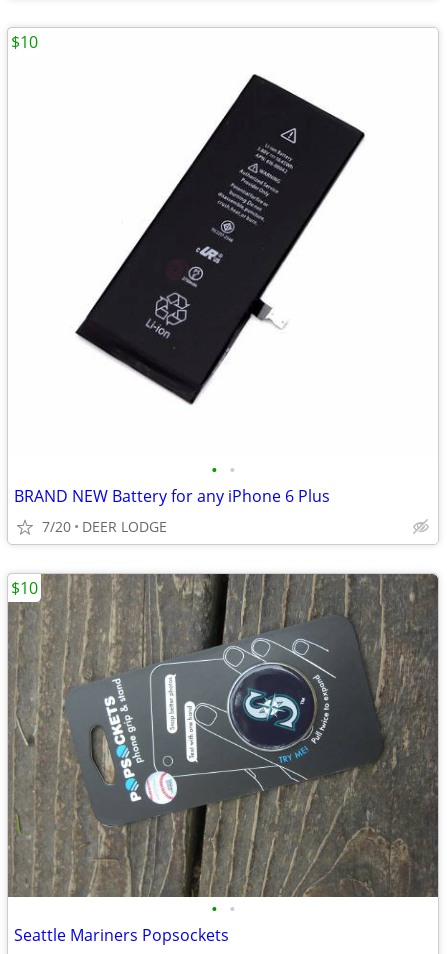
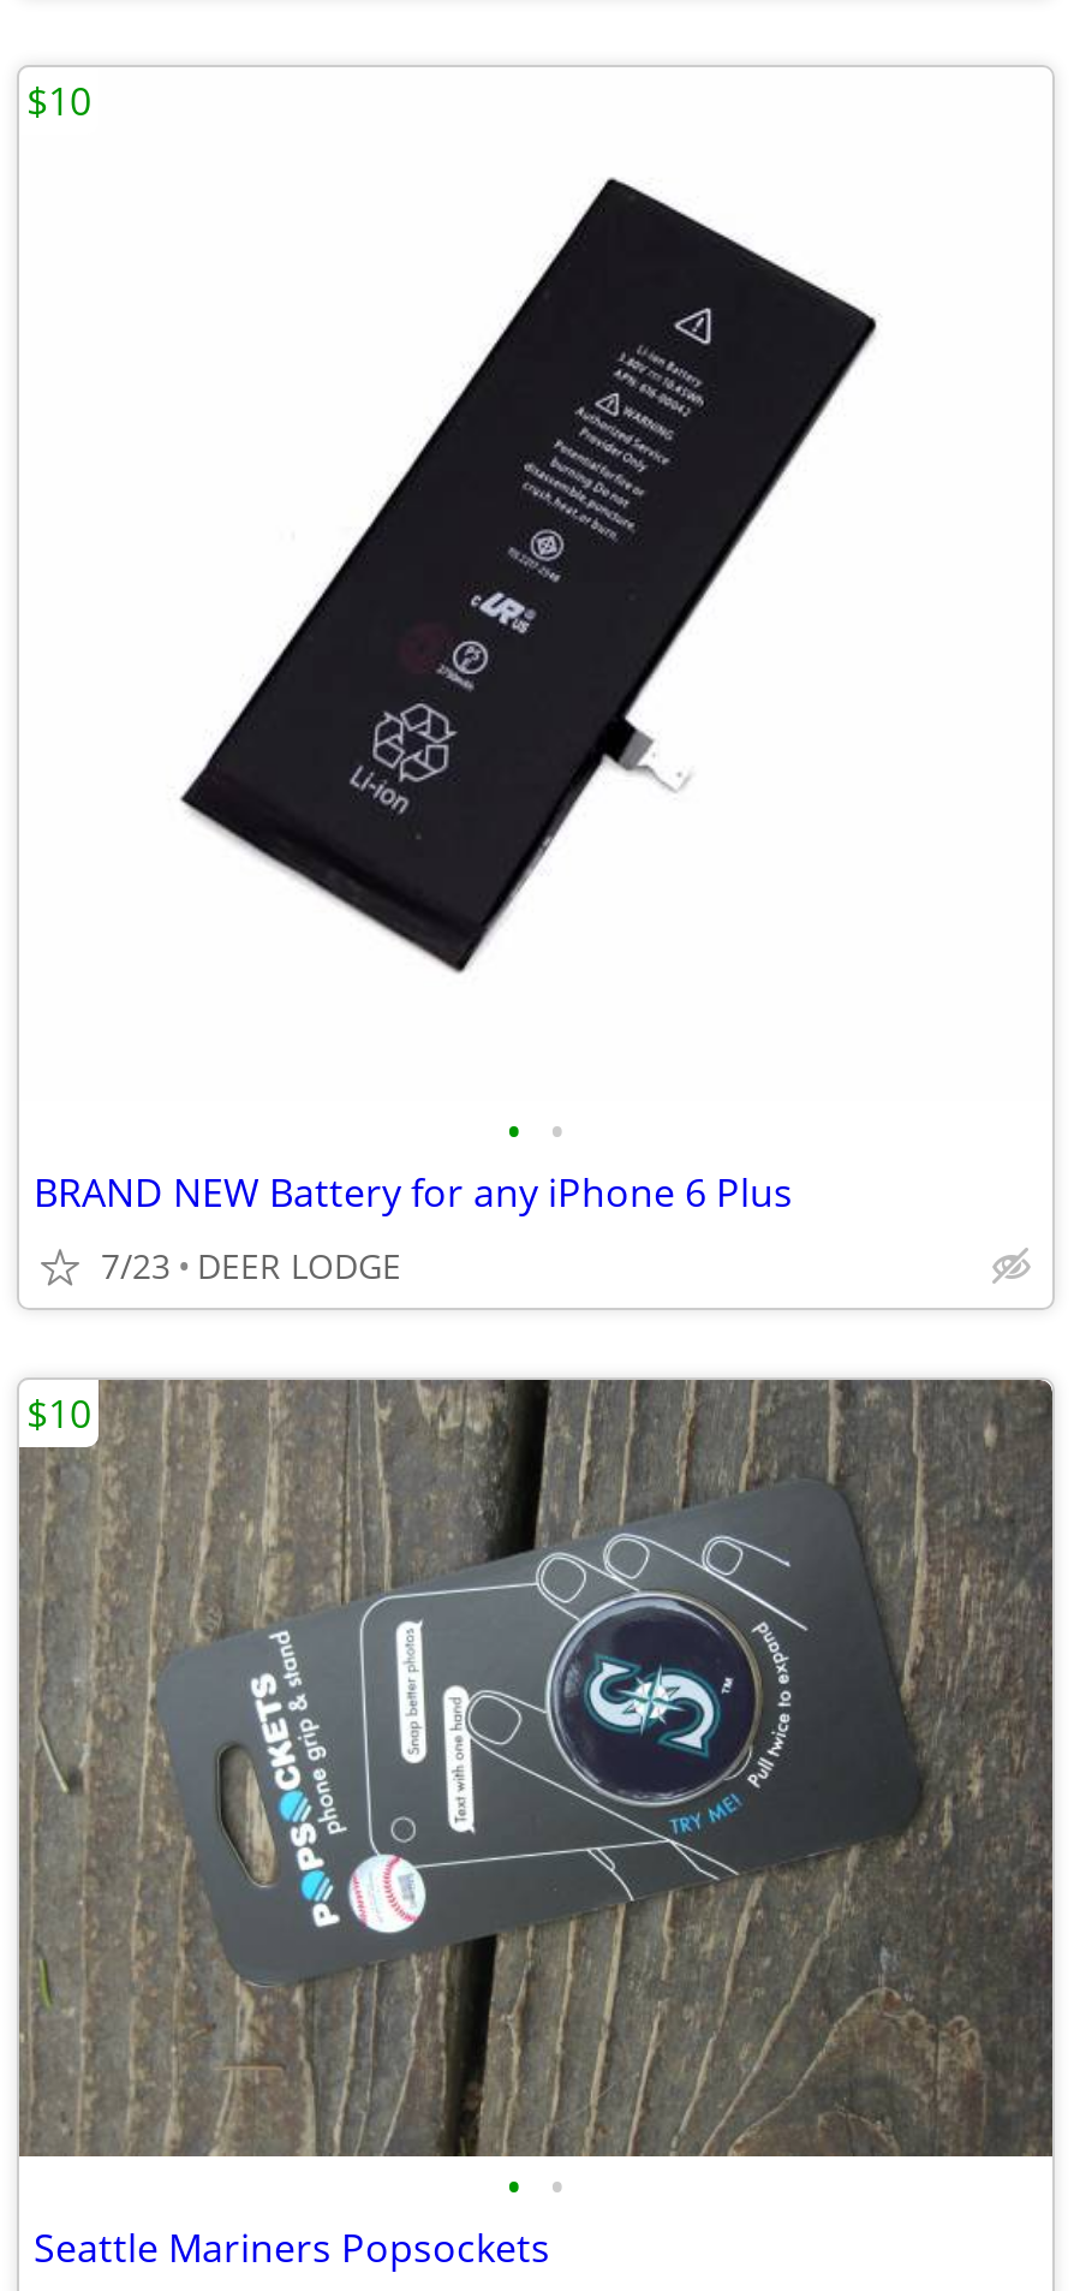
- 7/20 DEER LODGE
+ 7/23 DEER LODGE
